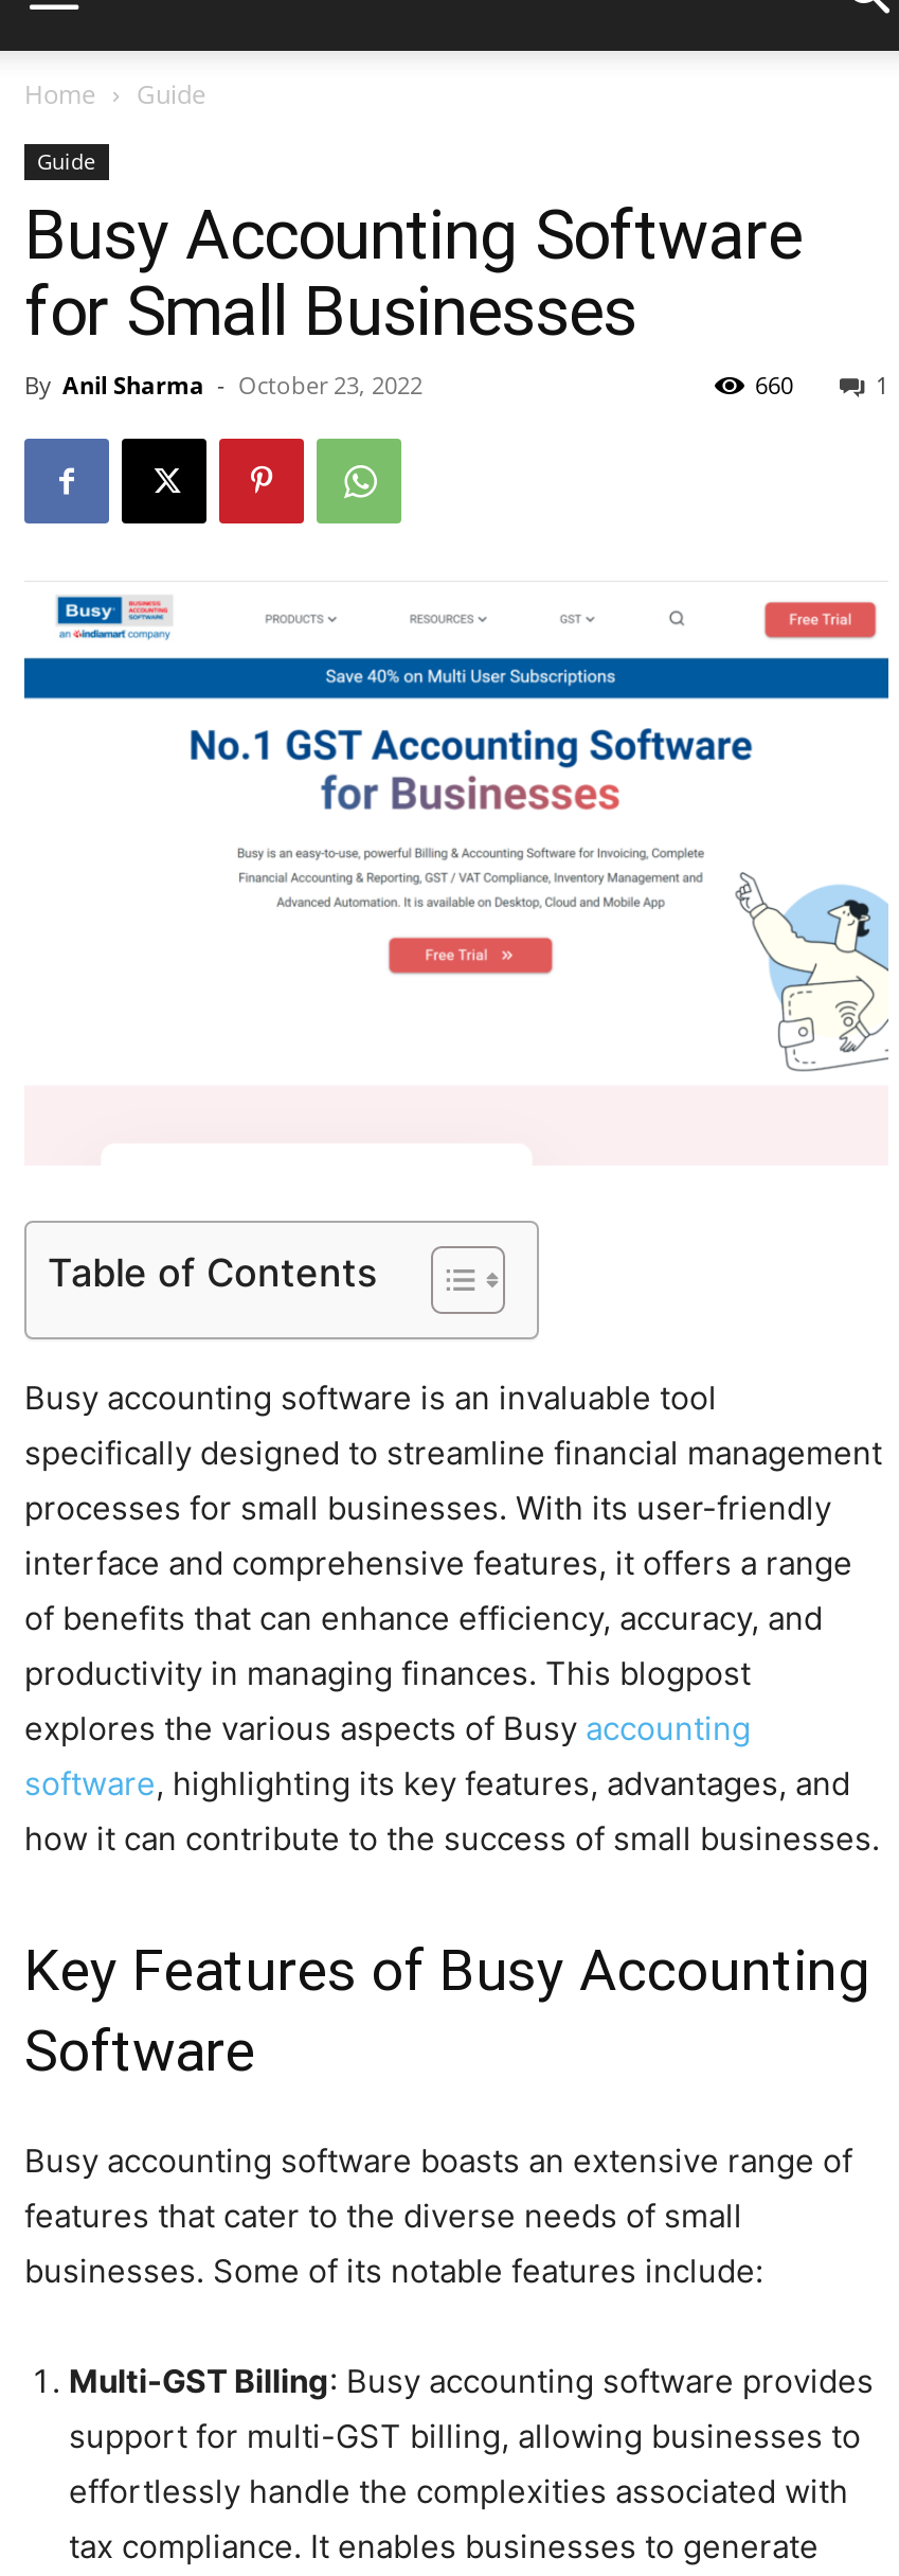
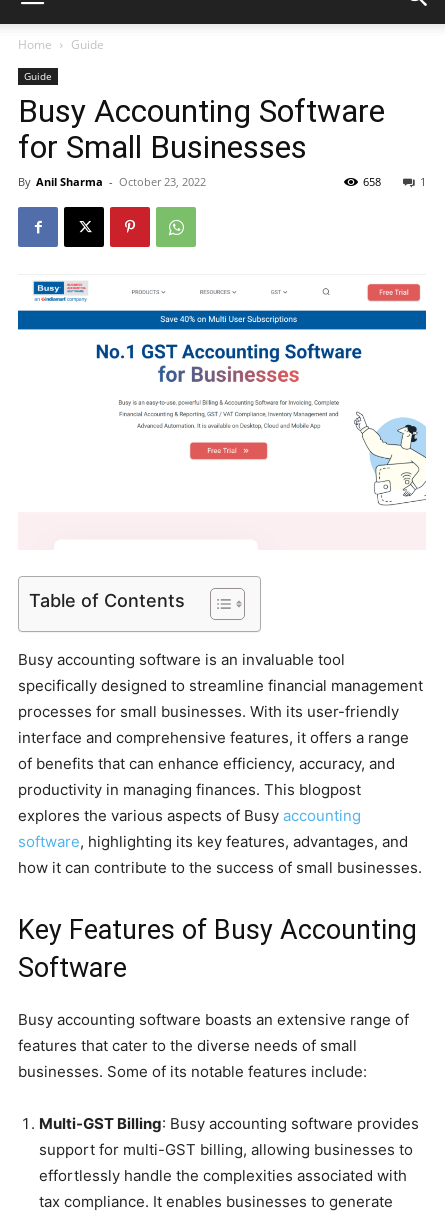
- 660
+ 658
